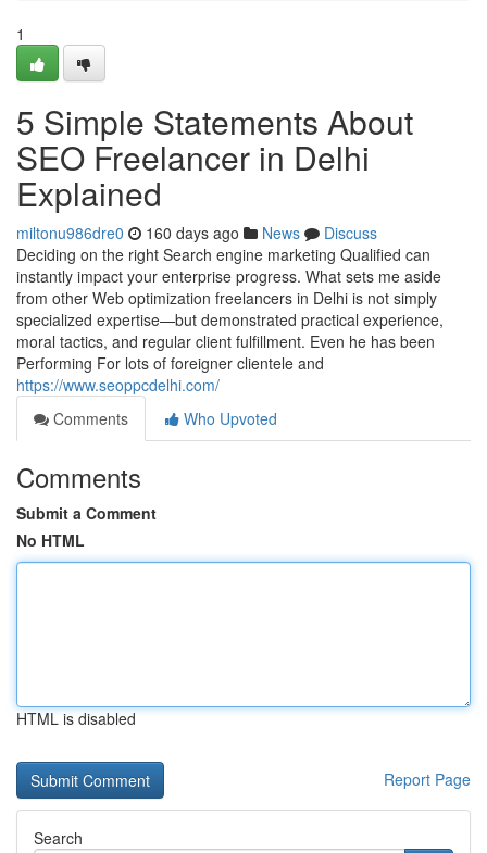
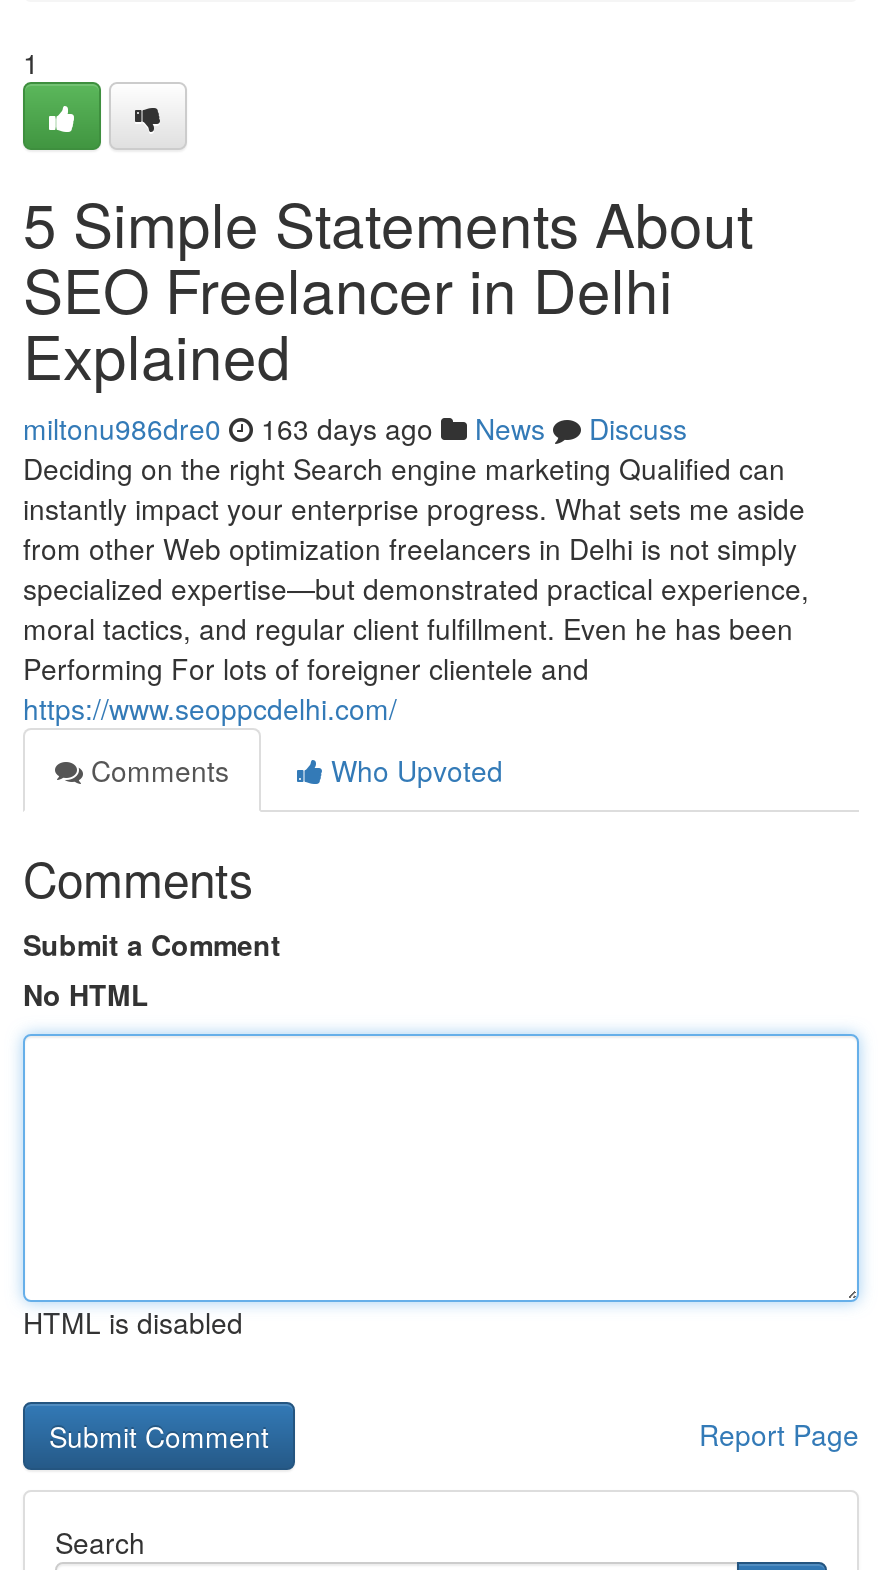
- miltonu986dre0 160 days ago News Discuss
+ miltonu986dre0 163 days ago News Discuss
